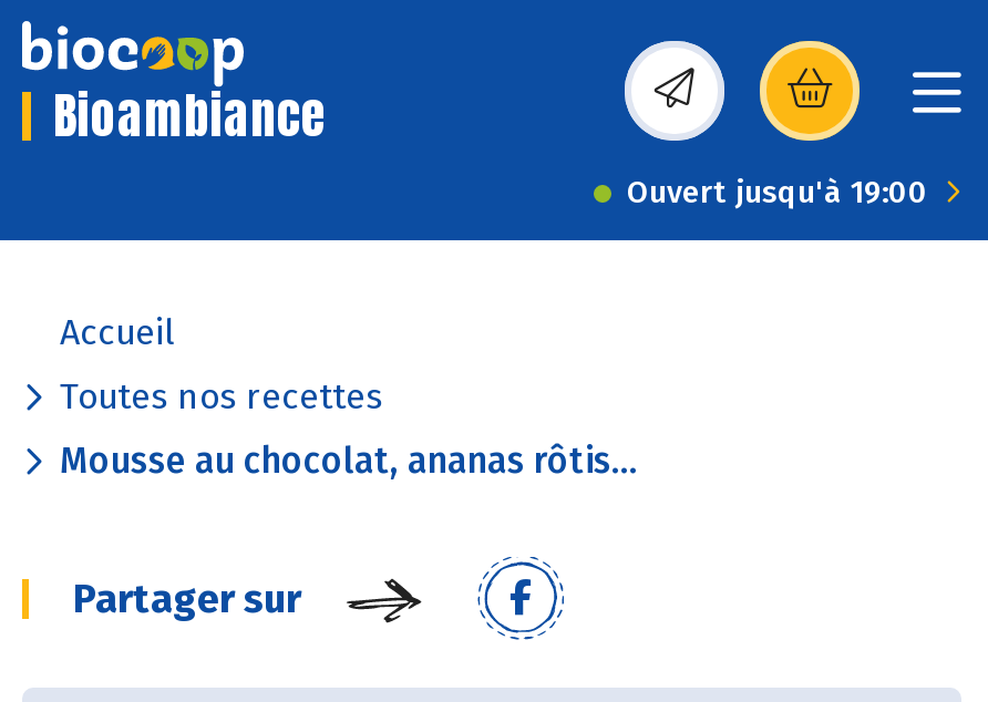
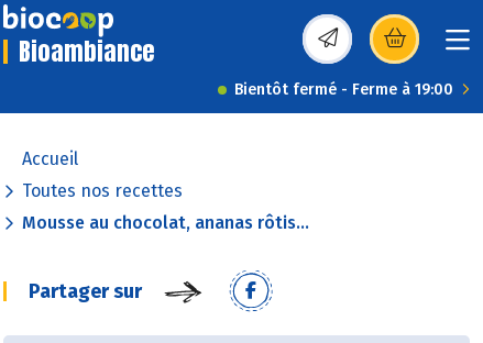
- Ouvert jusqu'à 19:00
+ Bientôt fermé - Ferme à 19:00
